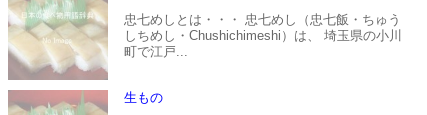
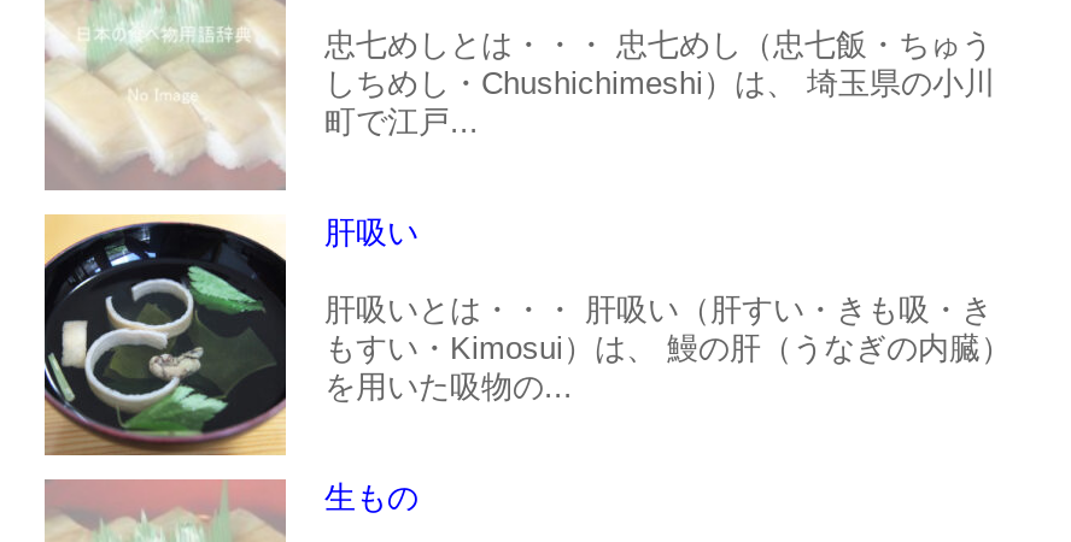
+ [image]
+ 肝吸い
+ 肝吸いとは・・・ 肝吸い（肝すい・きも吸・き
+ もすい・Kimosui）は、 鰻の肝（うなぎの内臓）
+ を用いた吸物の...
